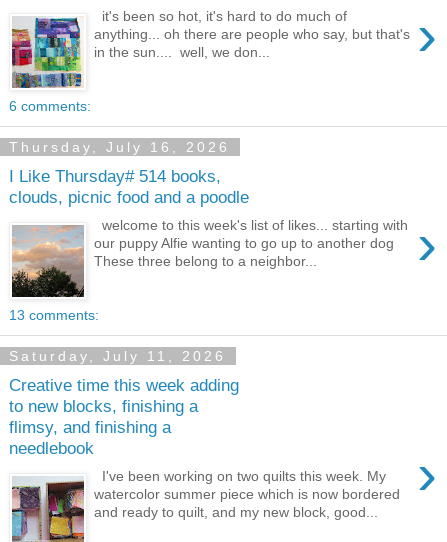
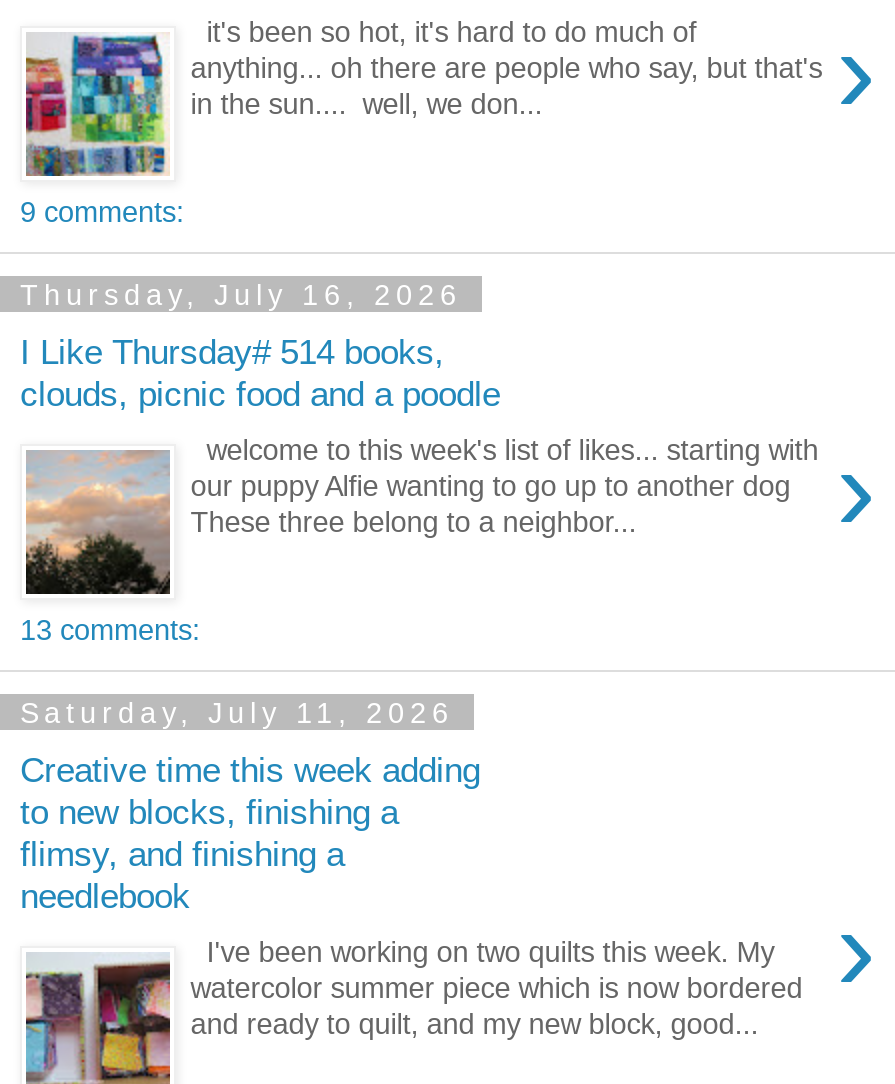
- 6 comments:
+ 9 comments:
